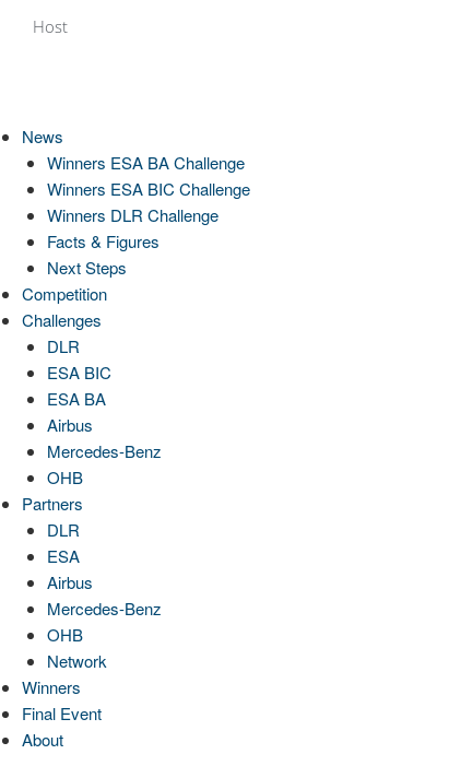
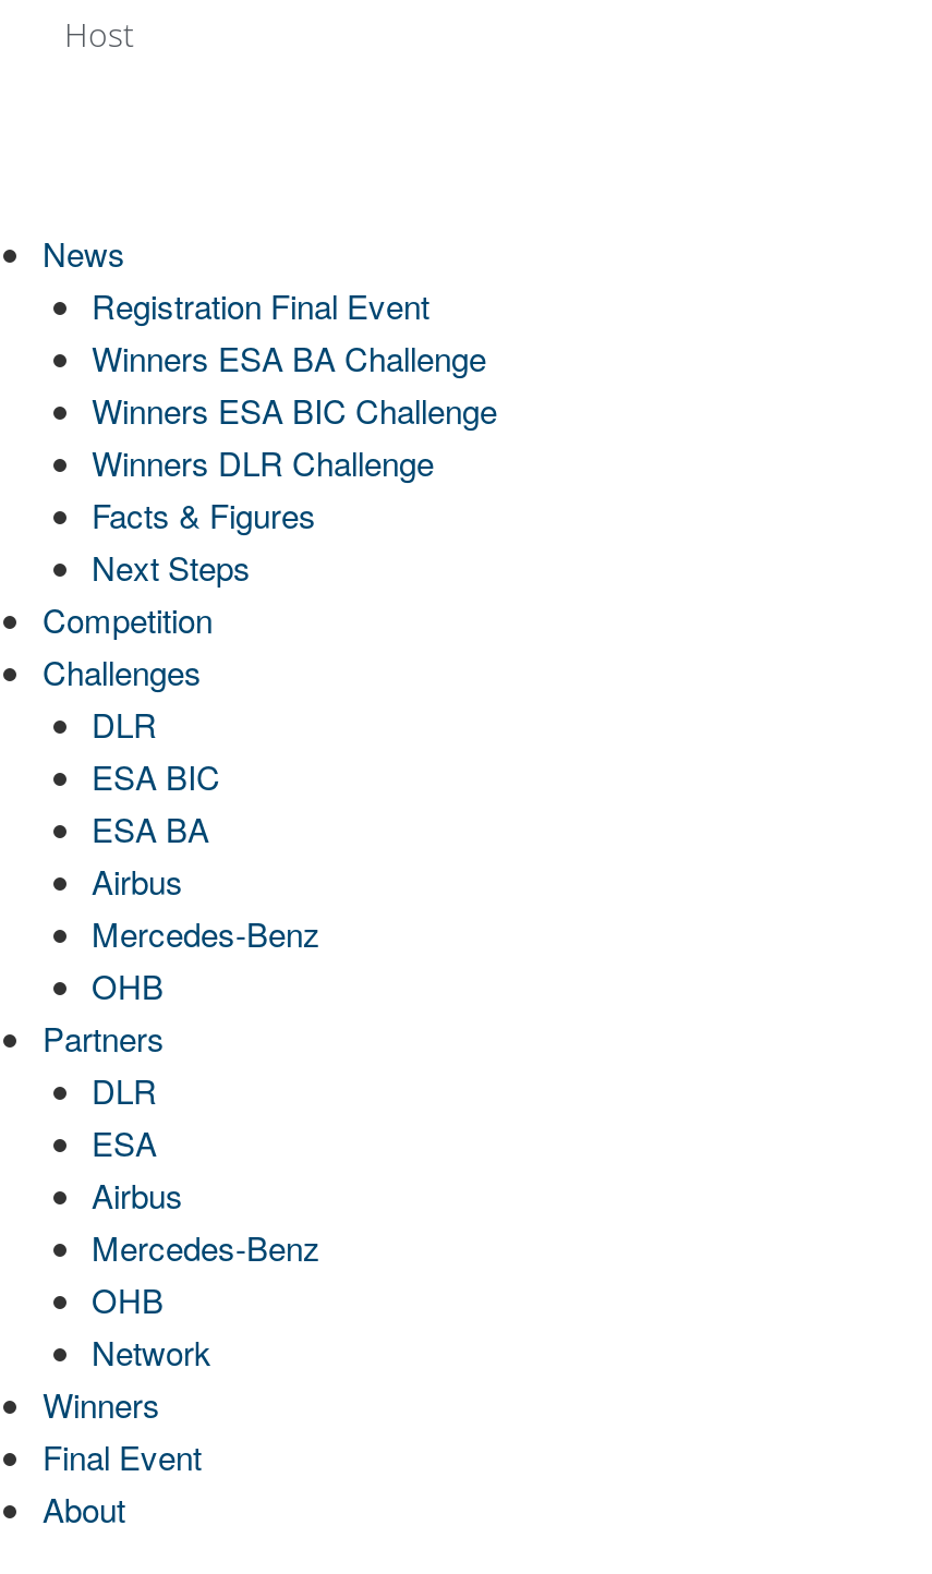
+ Registration Final Event
